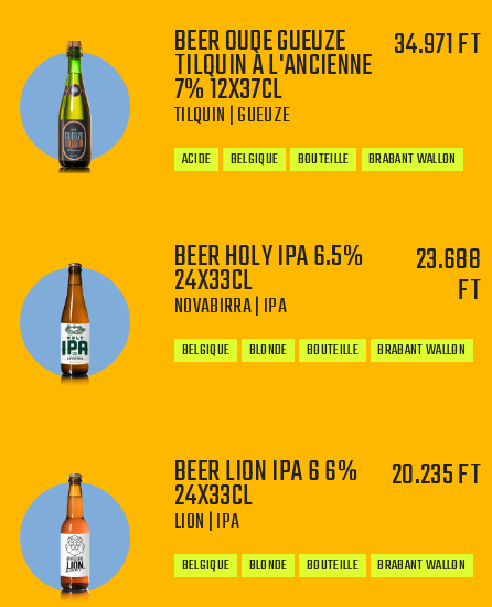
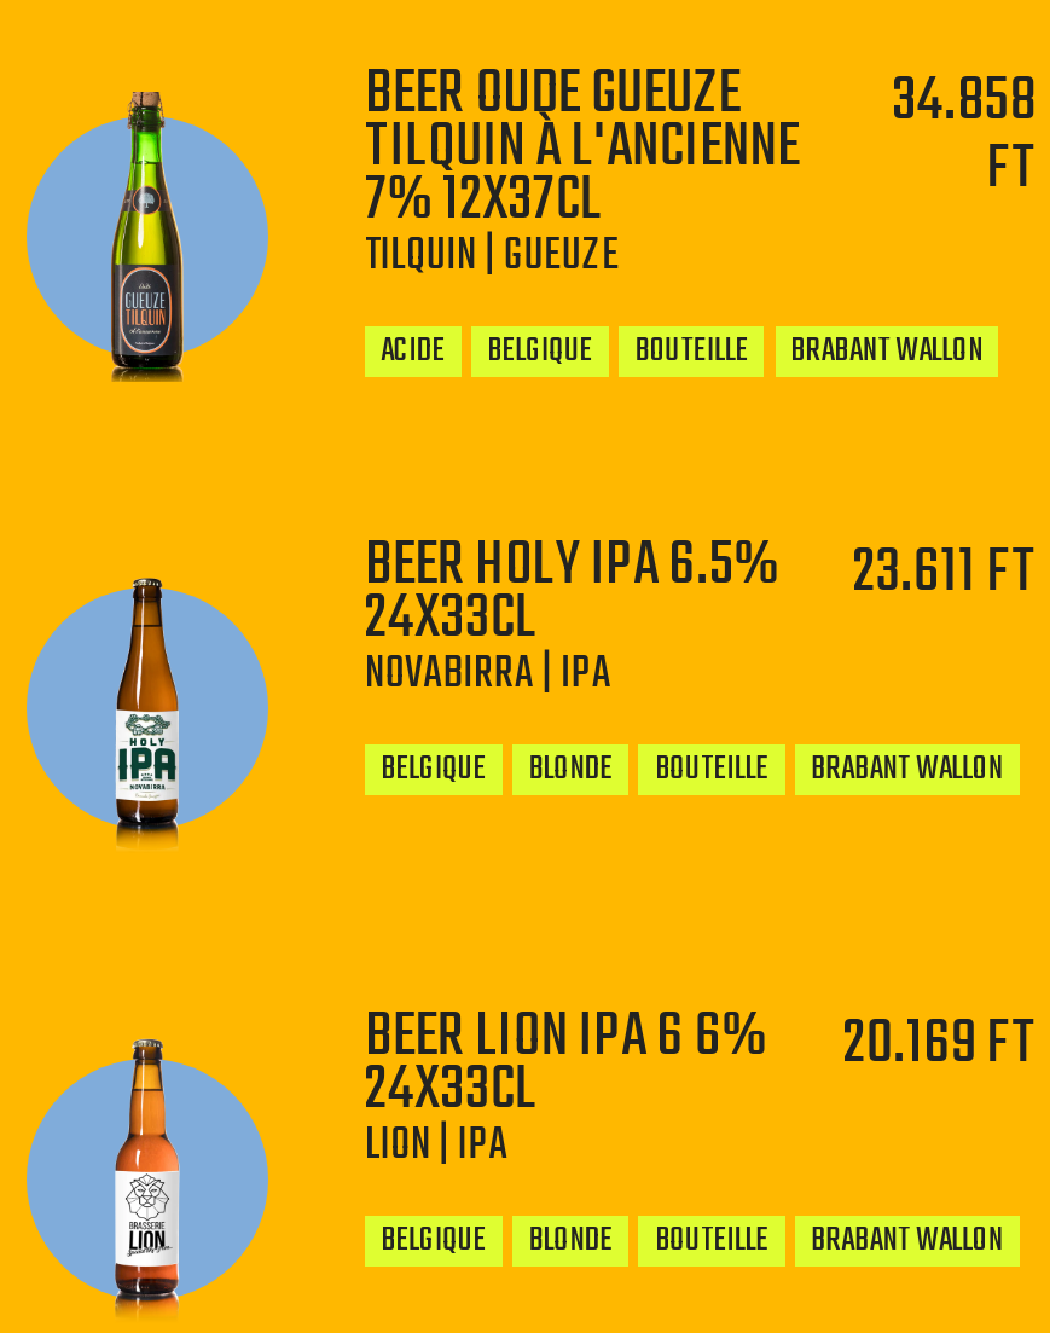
- 34.971 FT
+ 34.858
+ FT

- 23.688
- FT
+ 23.611 FT

- 20.235 FT
+ 20.169 FT
